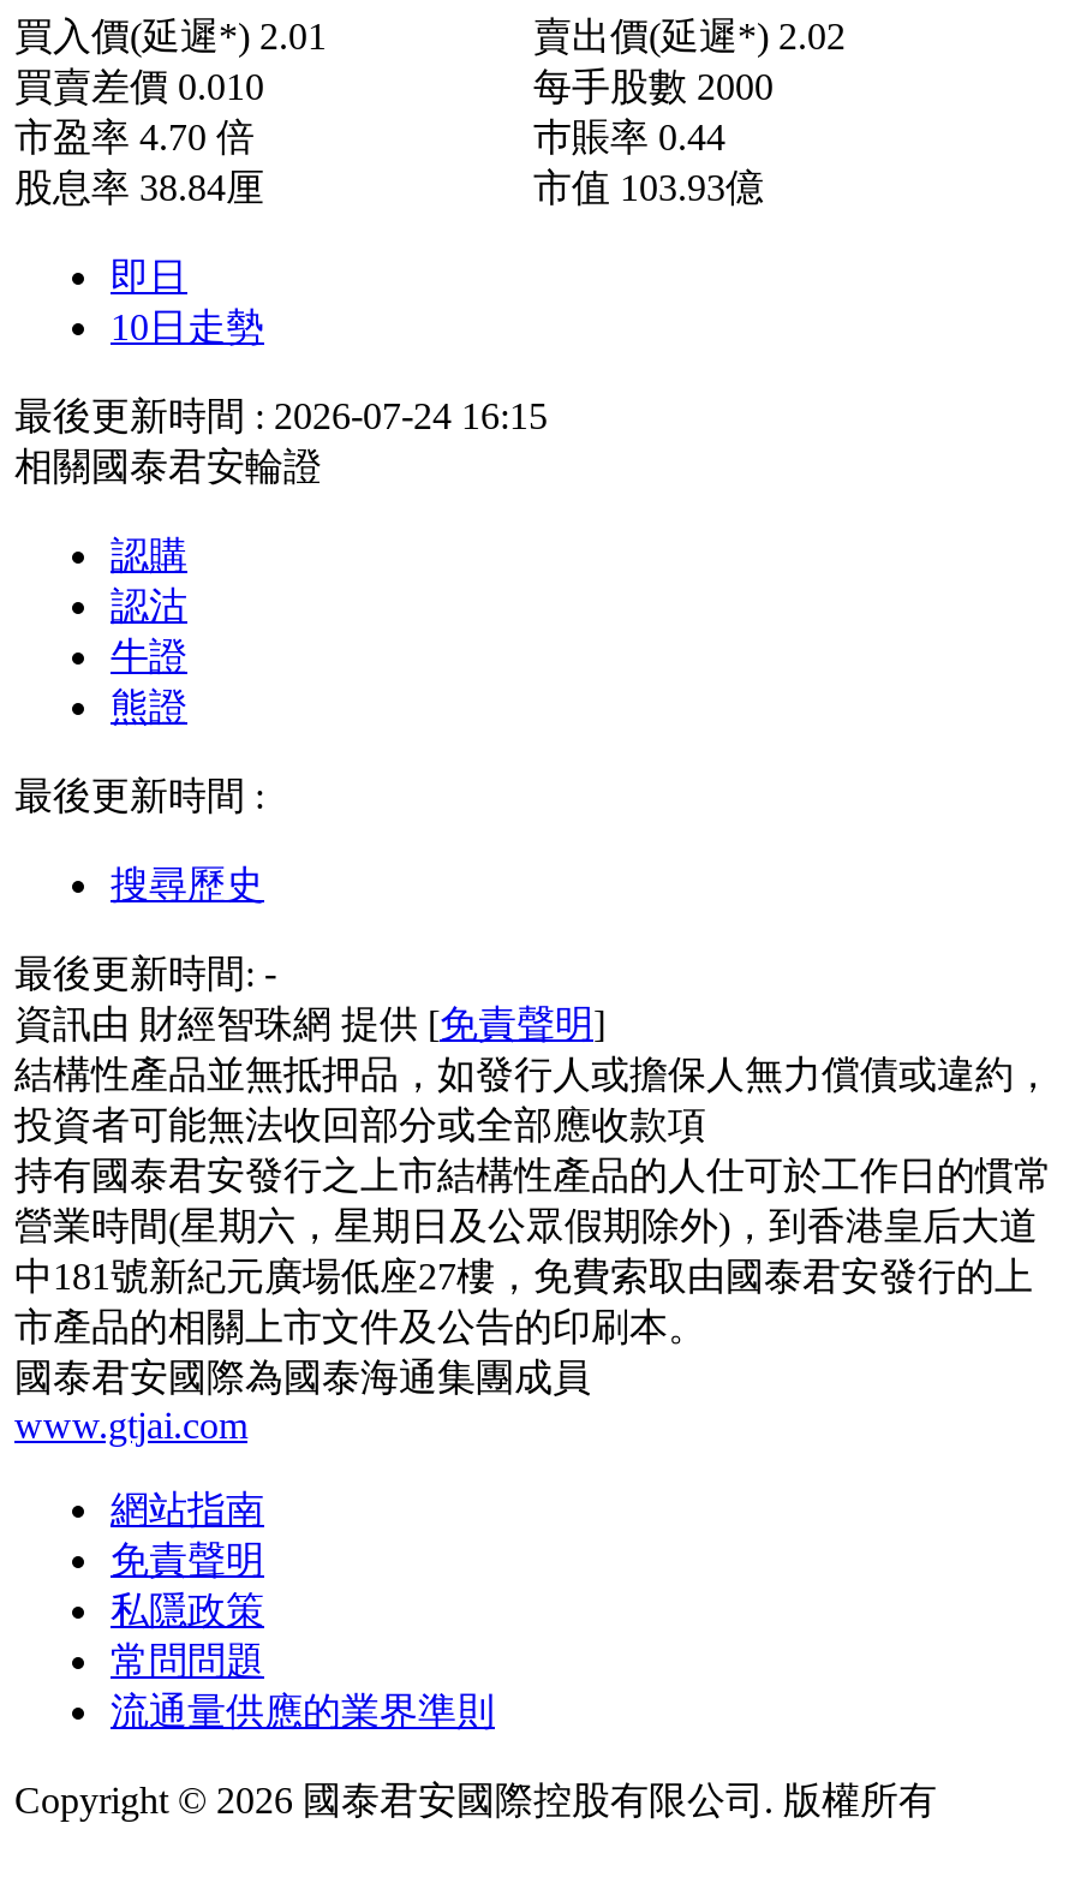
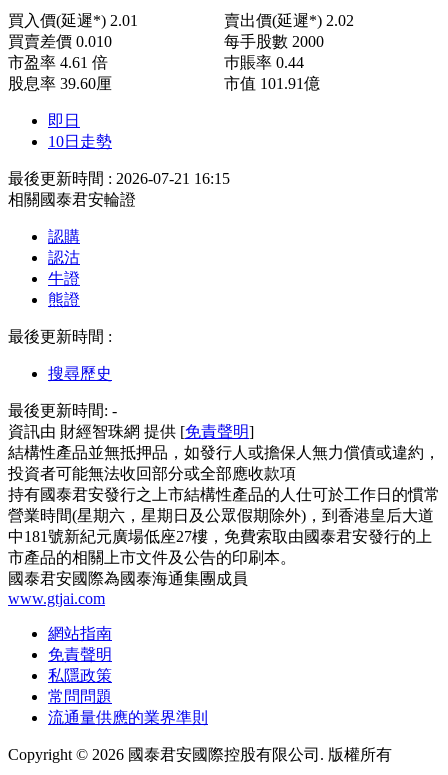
- 市盈率4.70 倍
+ 市盈率4.61 倍

- 股息率38.84厘
+ 股息率39.60厘

- 市值103.93億
+ 市值101.91億

- 最後更新時間 : 2026-07-24 16:15
+ 最後更新時間 : 2026-07-21 16:15
